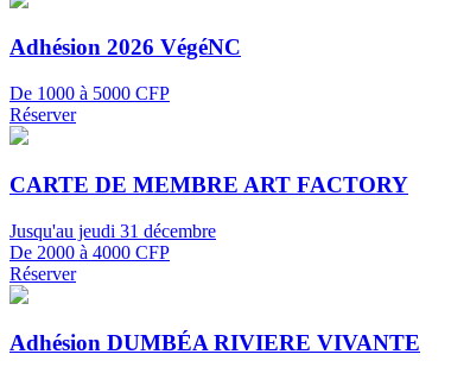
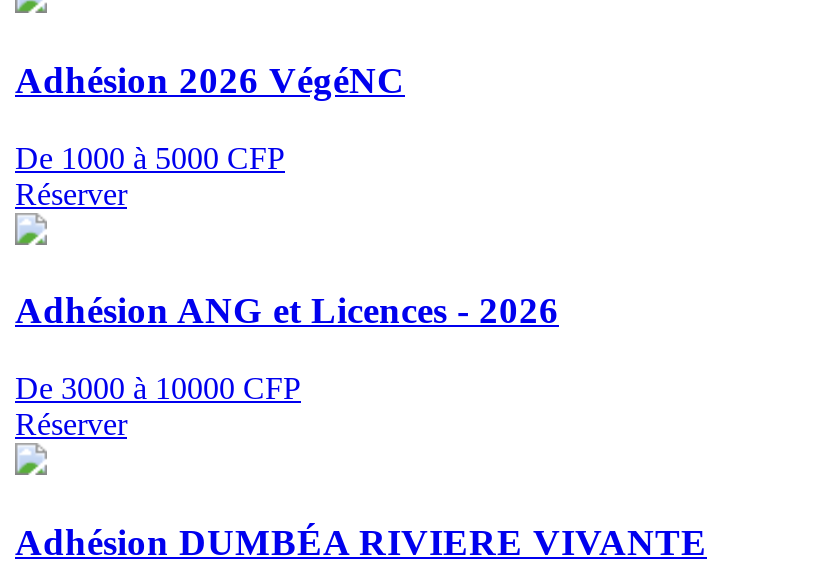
- CARTE DE MEMBRE ART FACTORY
+ Adhésion ANG et Licences - 2026

- Jusqu'au jeudi 31 décembre
- De 2000 à 4000 CFP
+ De 3000 à 10000 CFP
